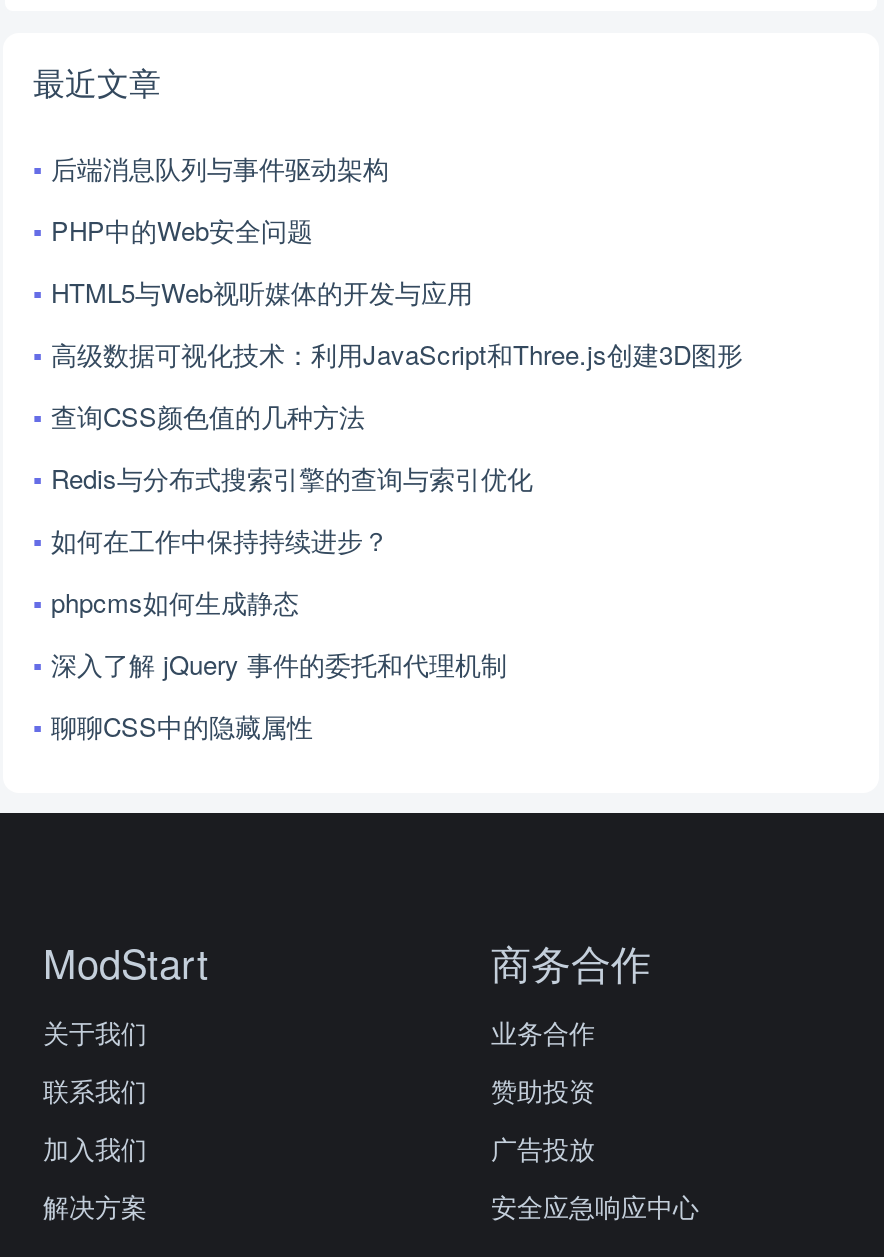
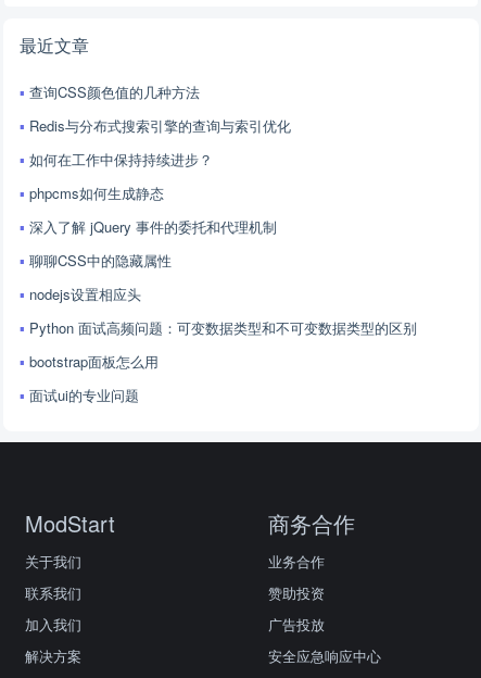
- 后端消息队列与事件驱动架构
- PHP中的Web安全问题
- HTML5与Web视听媒体的开发与应用
- 高级数据可视化技术：利用JavaScript和Three.js创建3D图形

moved up: 查询CSS颜色值的几种方法 | Redis与分布式搜索引擎的查询与索引优化 | 如何在工作中保持持续进步？ | phpcms如何生成静态 | 深入了解 jQuery 事件的委托和代理机制 | 聊聊CSS中的隐藏属性

+ nodejs设置相应头
+ Python 面试高频问题：可变数据类型和不可变数据类型的区别
+ bootstrap面板怎么用
+ 面试ui的专业问题
